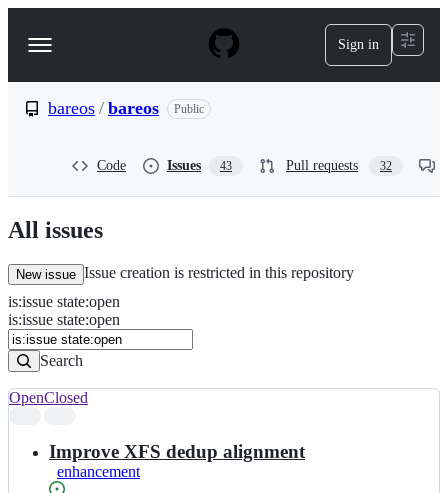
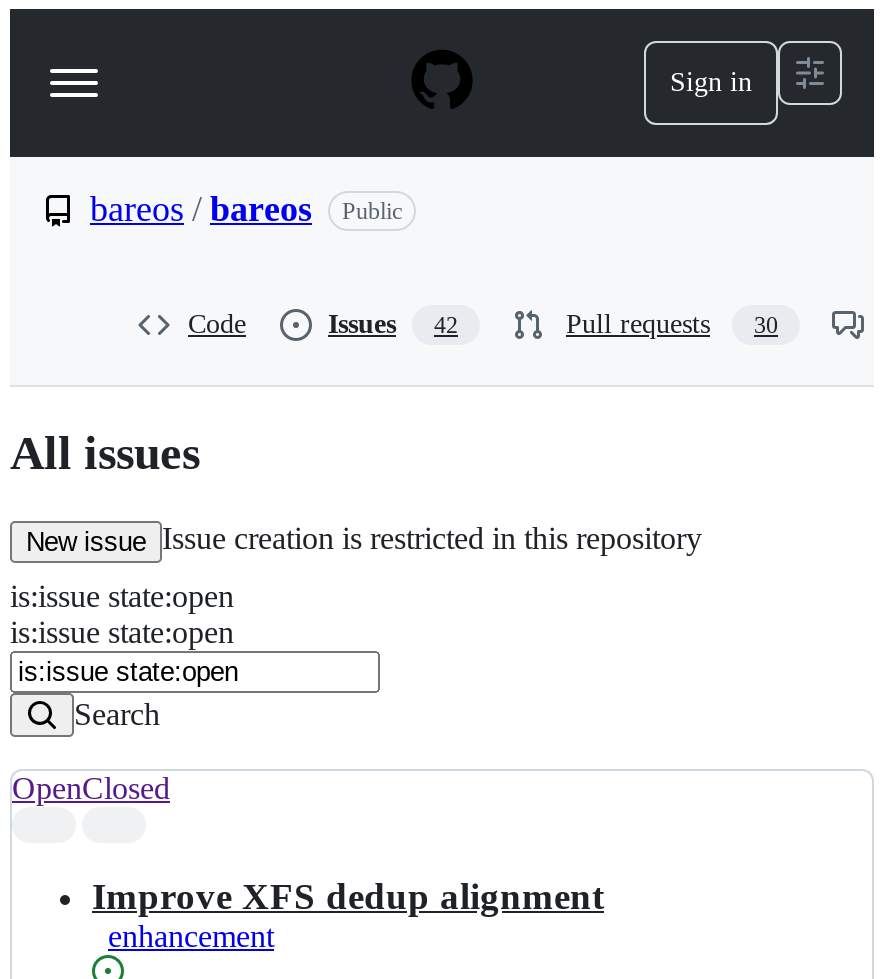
- Issues 43
+ Issues 42

- Pull requests 32
+ Pull requests 30
